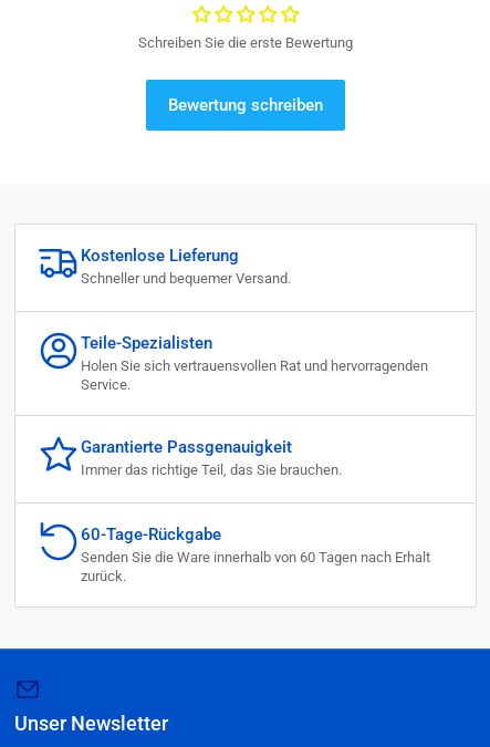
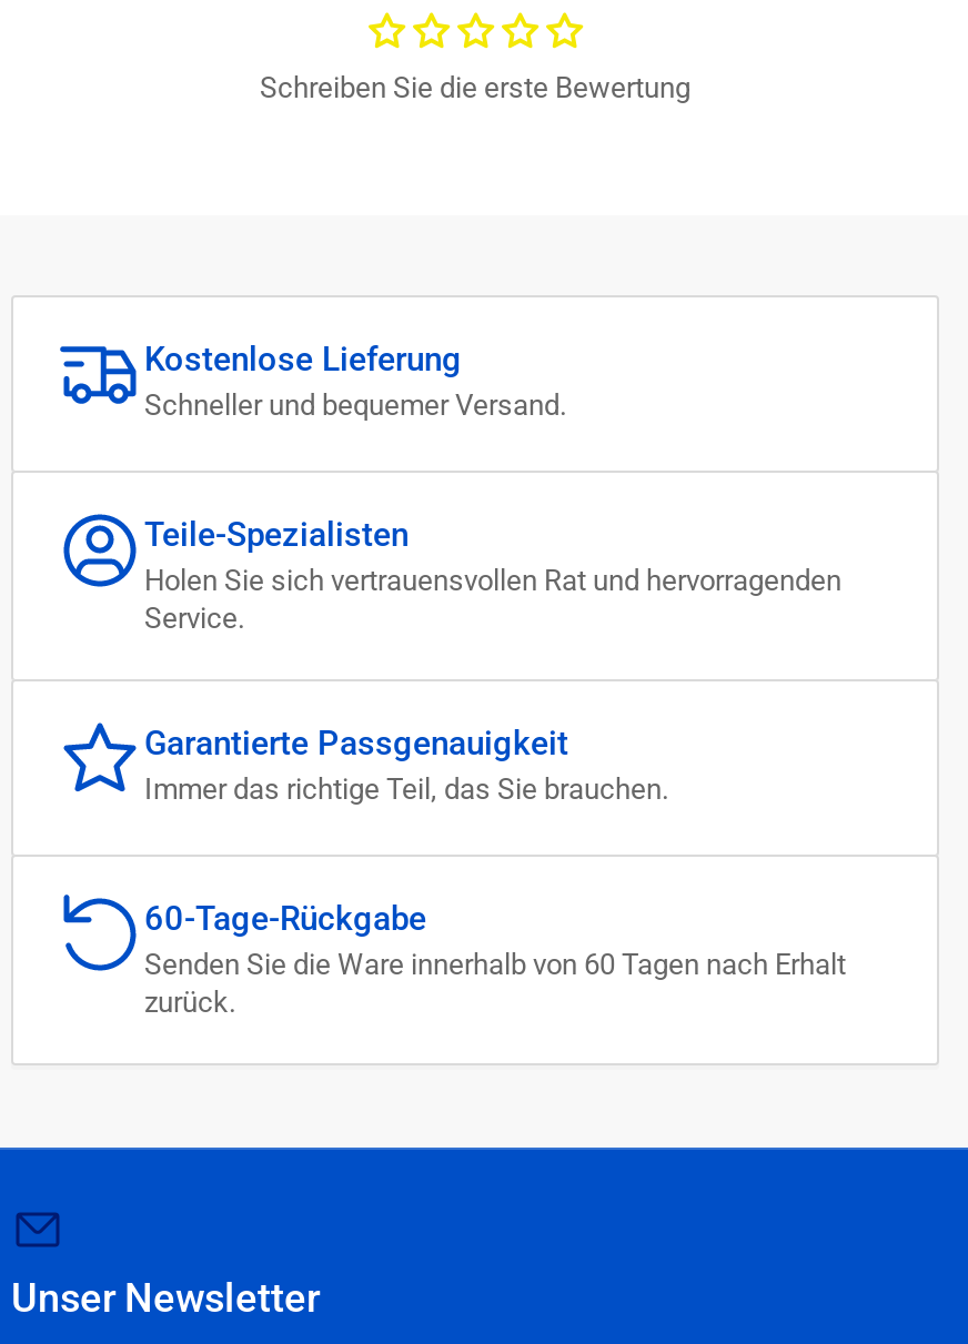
- Bewertung schreiben
